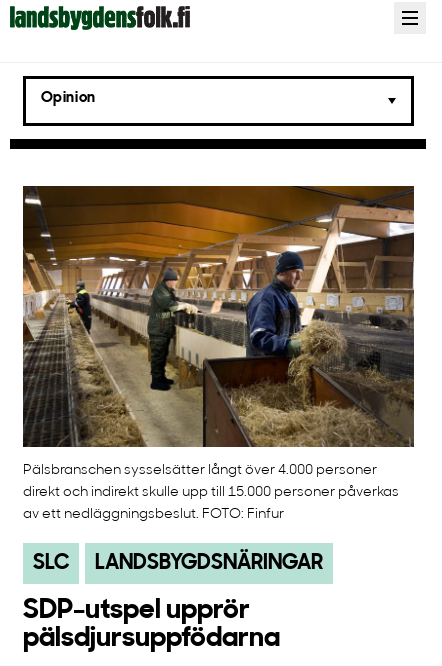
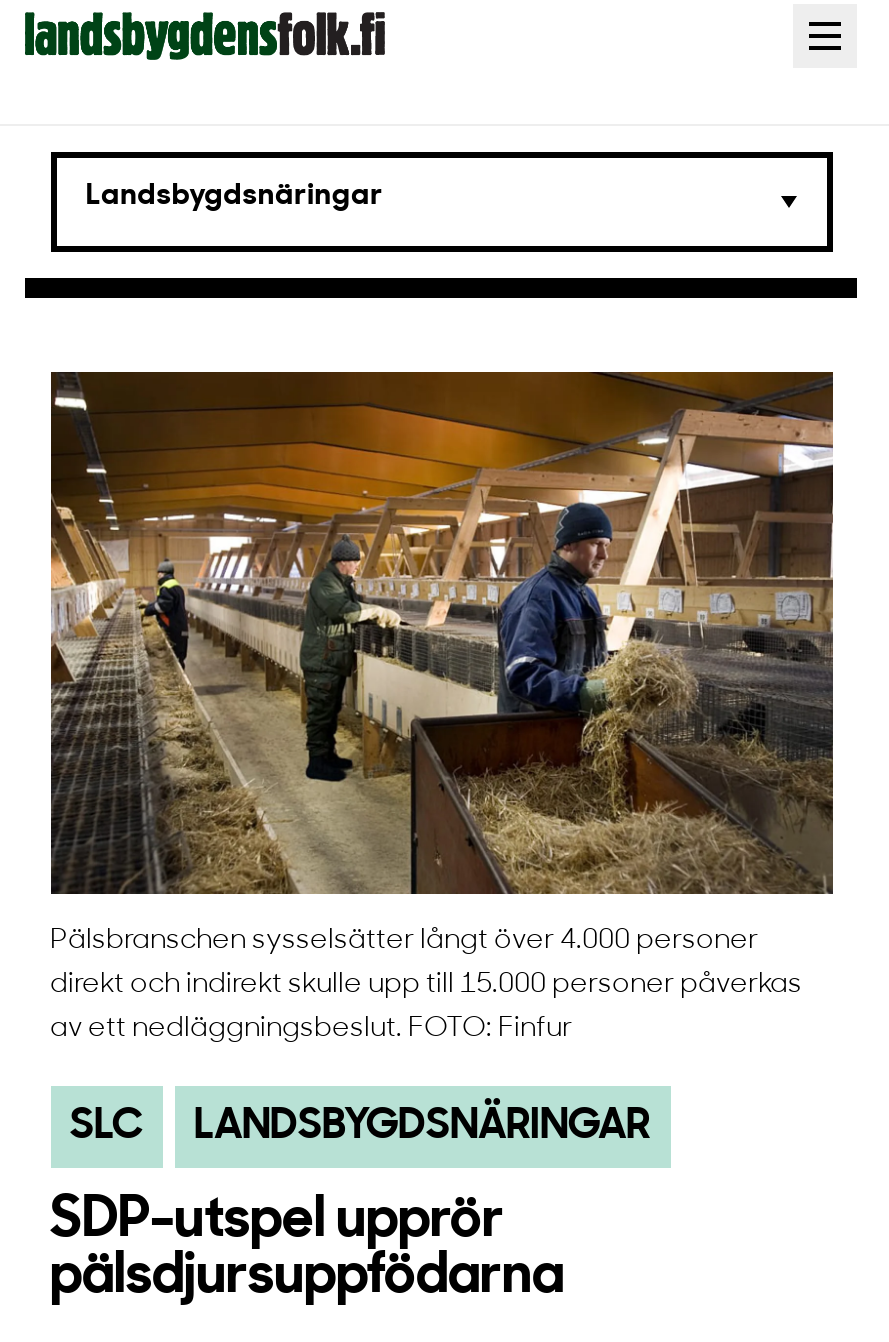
- Opinion
+ Landsbygdsnäringar
